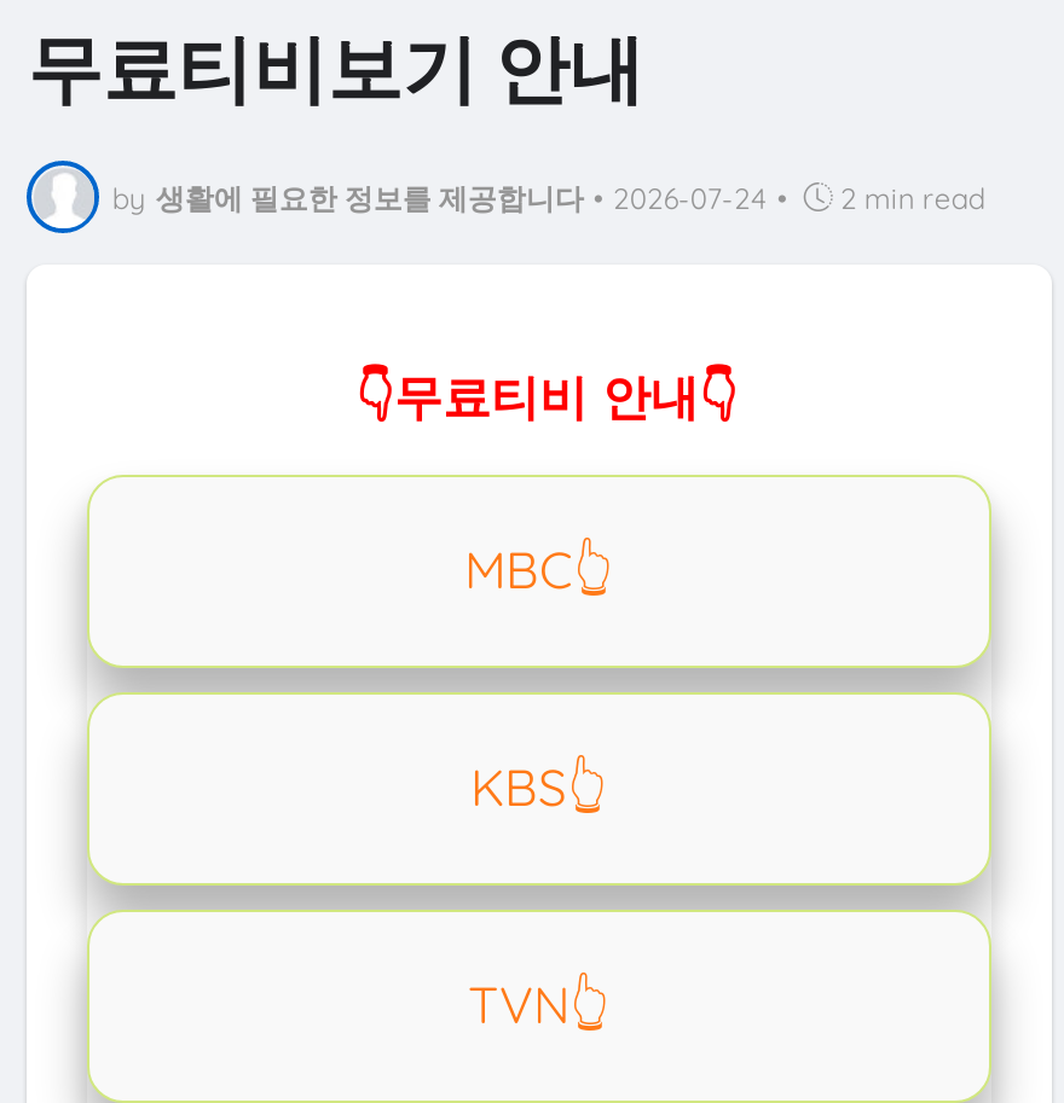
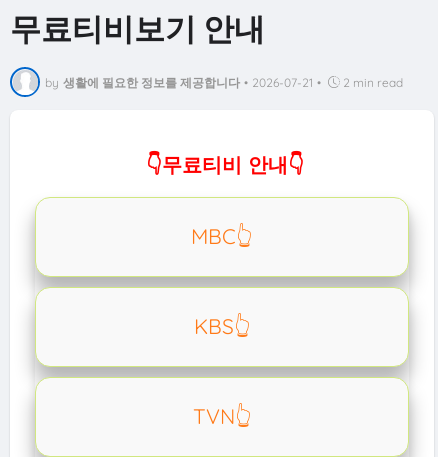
- by 생활에 필요한 정보를 제공합니다 • 2026-07-24 •
+ by 생활에 필요한 정보를 제공합니다 • 2026-07-21 •
